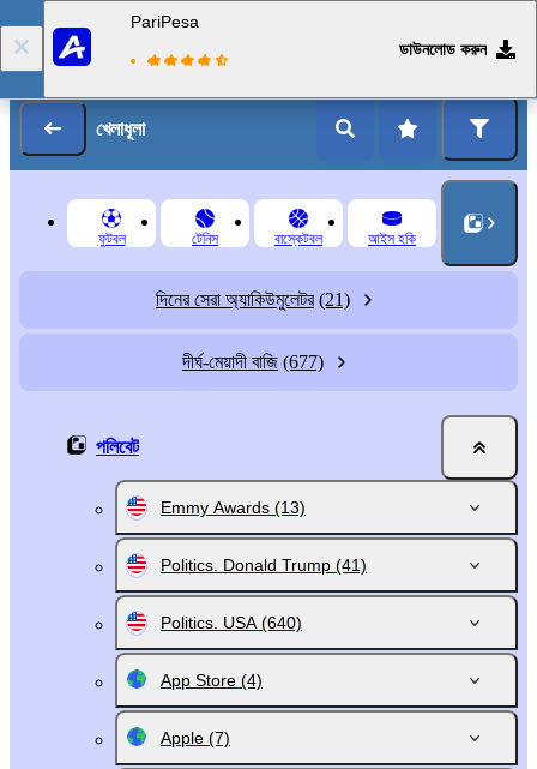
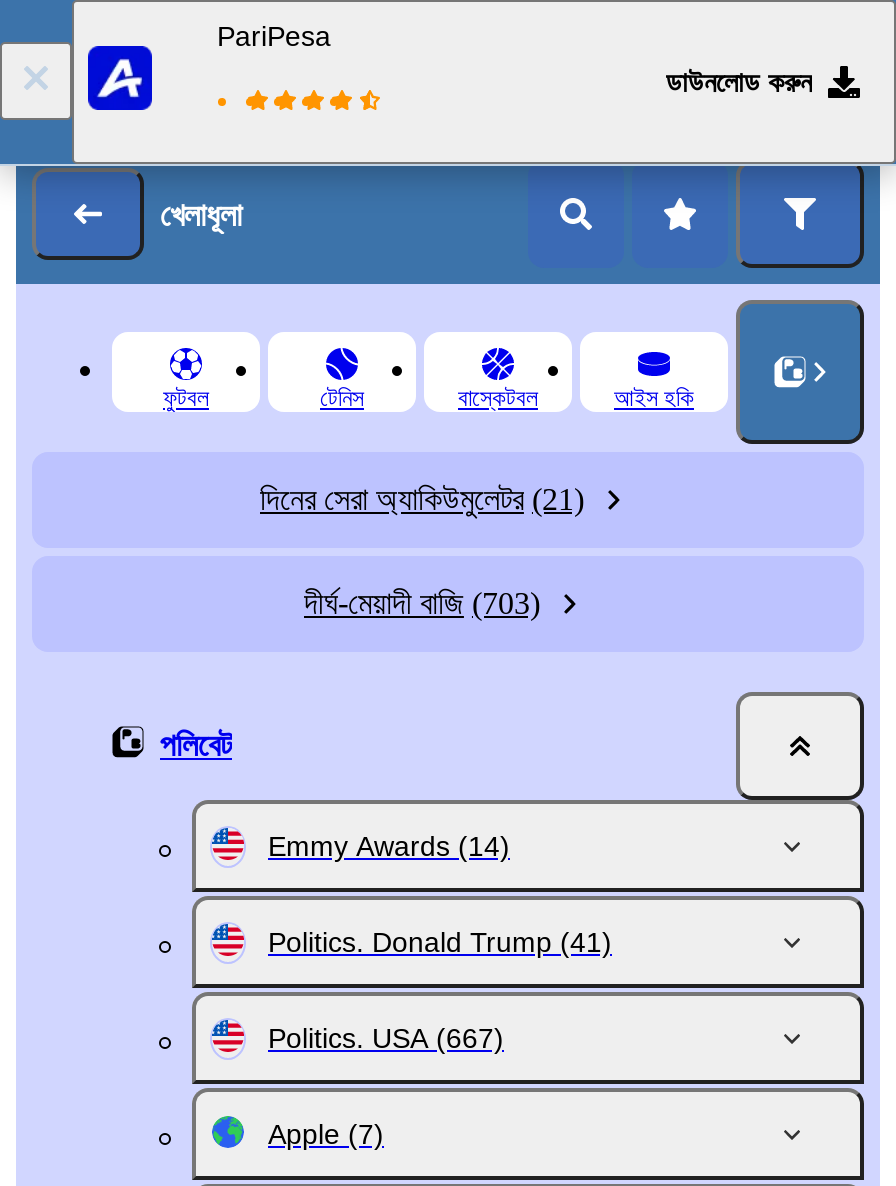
- দীর্ঘ-মেয়াদী বাজি (677)
+ দীর্ঘ-মেয়াদী বাজি (703)

- Emmy Awards (13)
+ Emmy Awards (14)

- Politics. USA (640)
- App Store (4)
+ Politics. USA (667)
